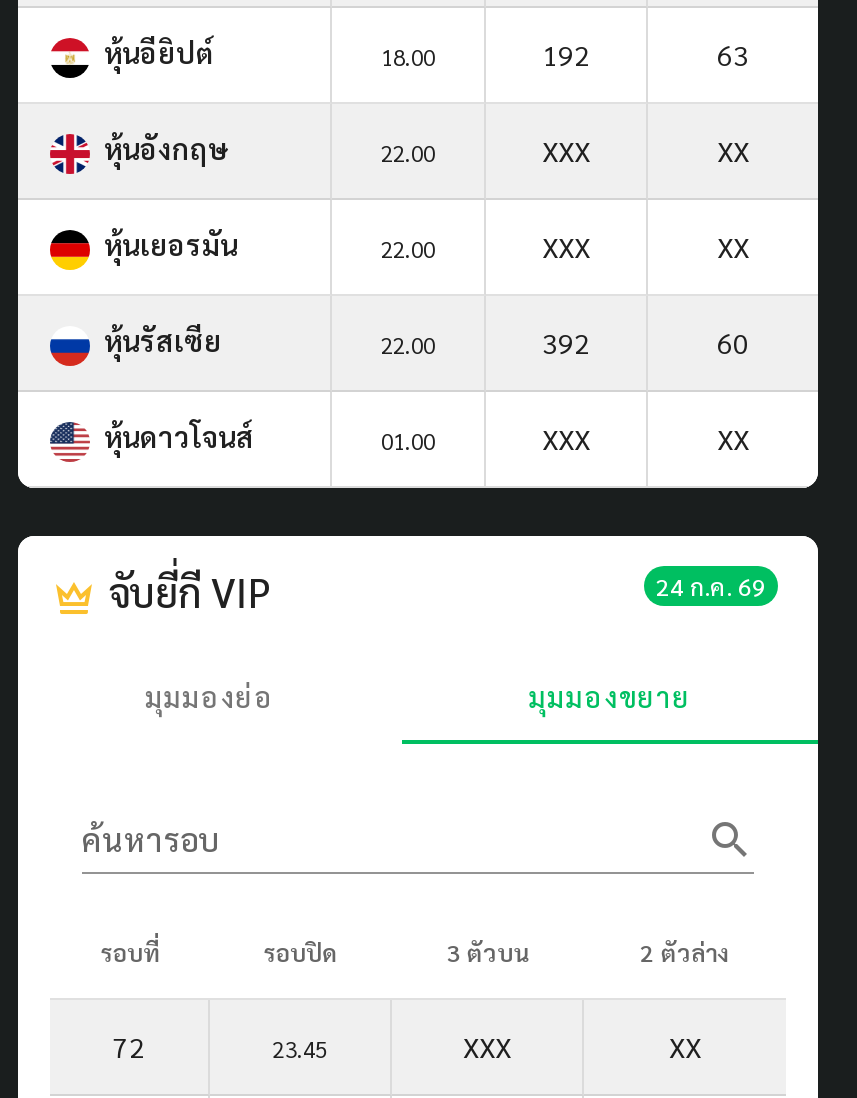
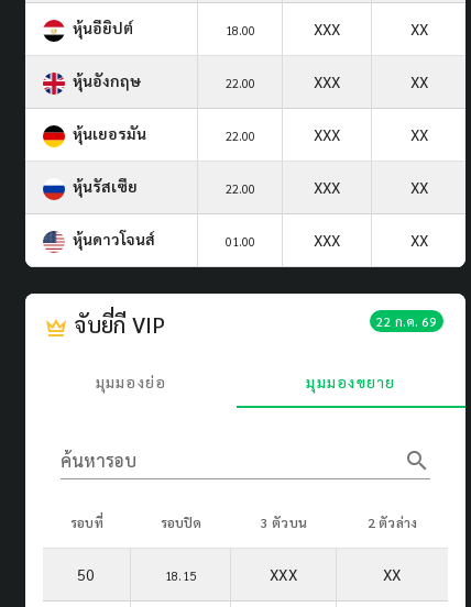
- 192
- 63
+ XXX
+ XX

- 392
- 60
+ XXX
+ XX

- 24 ก.ค. 69
+ 22 ก.ค. 69

- 72
+ 50

- 23.45
+ 18.15
